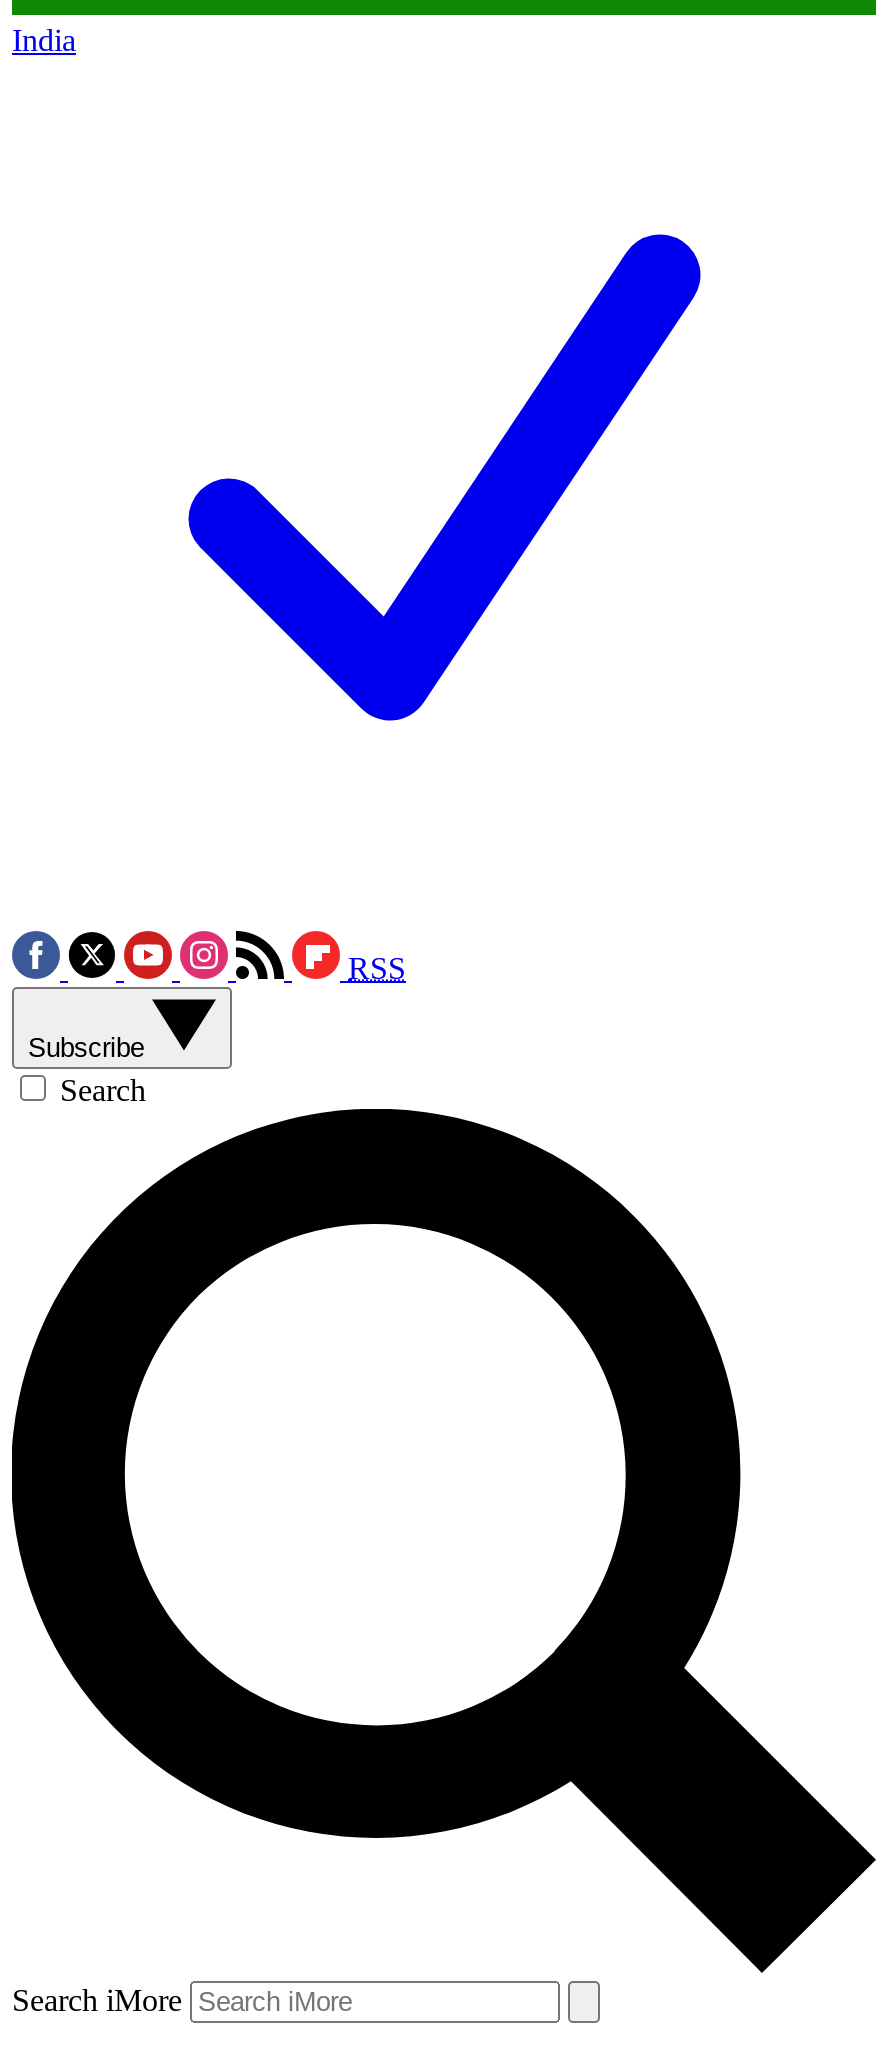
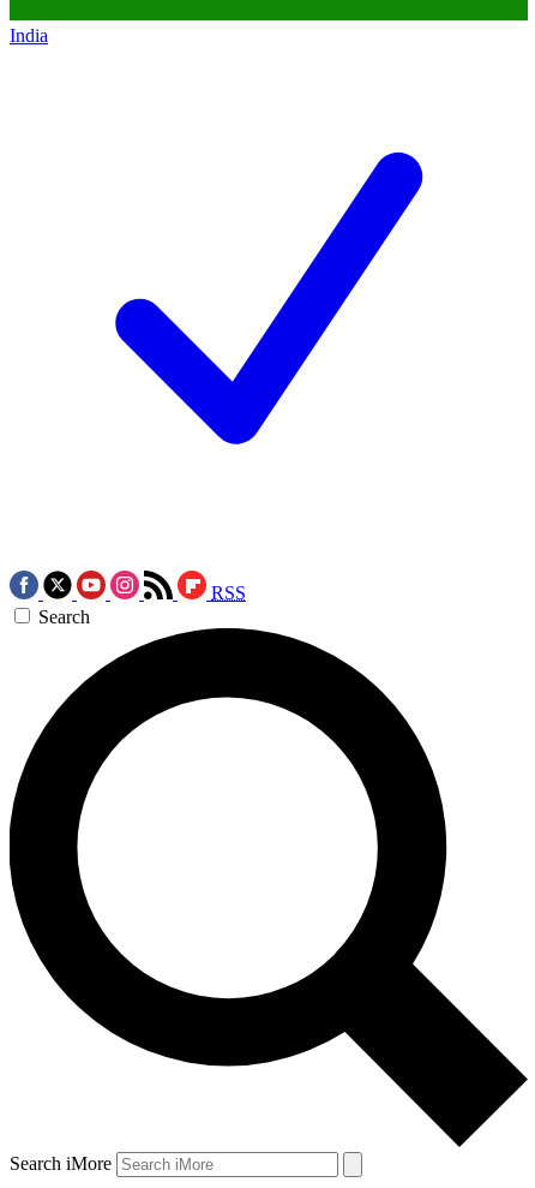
- Subscribe
